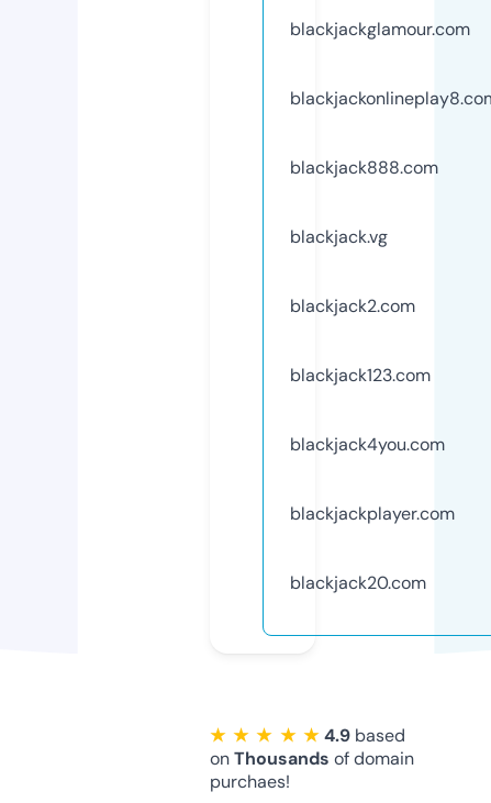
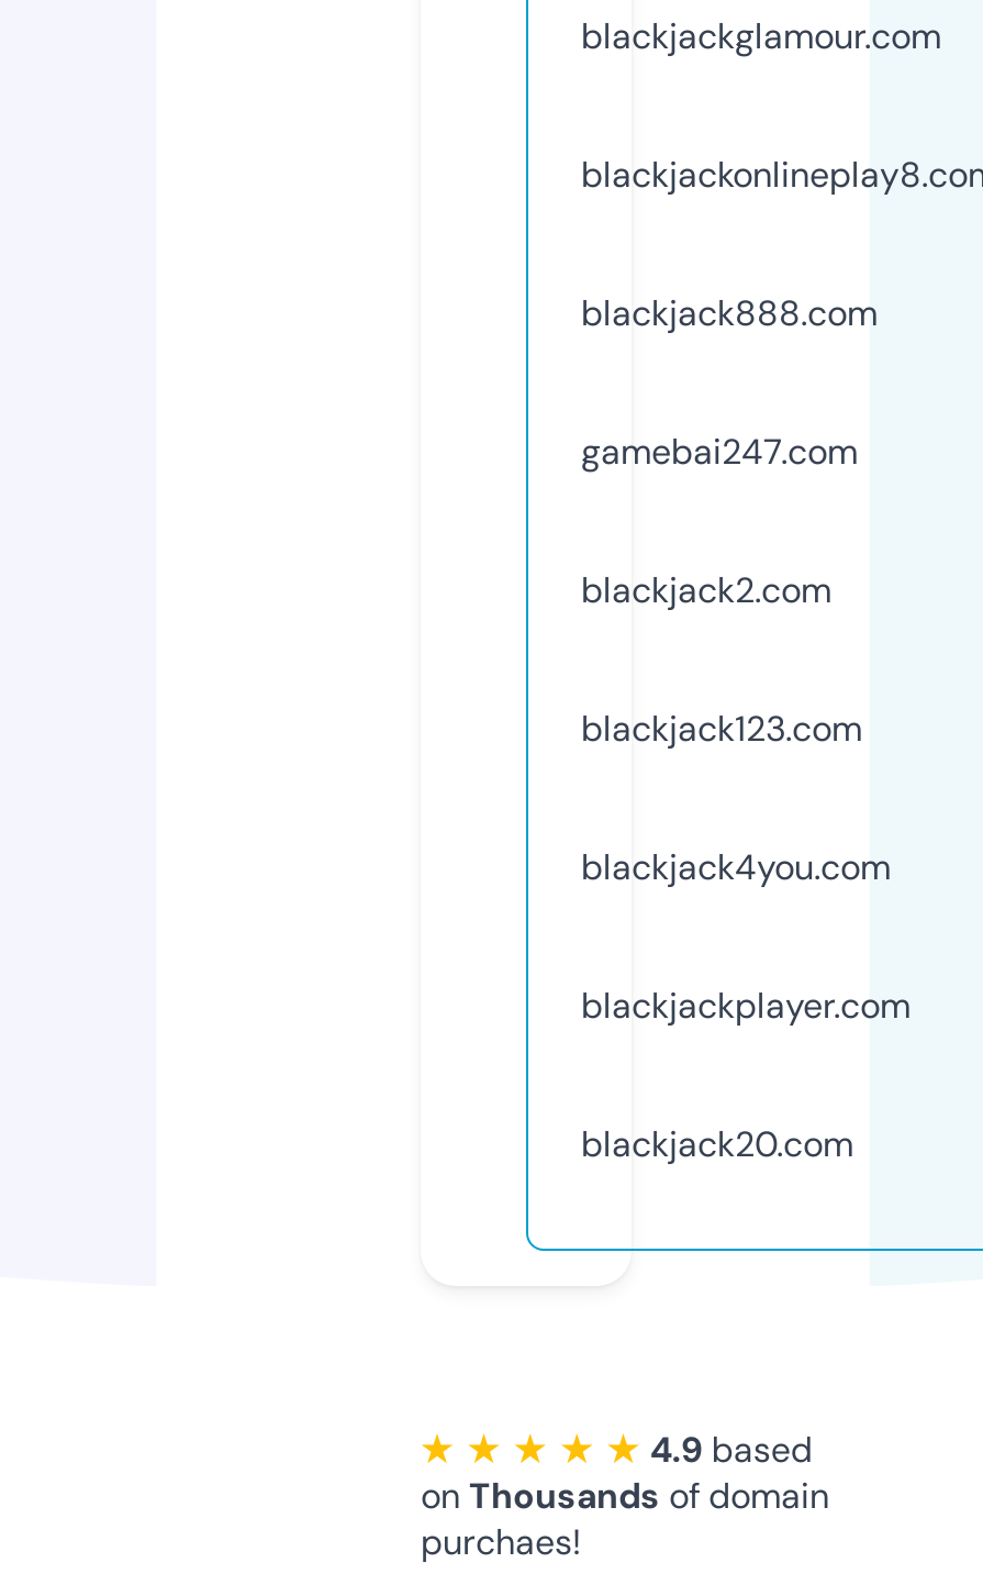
- blackjack.vg
+ gamebai247.com
